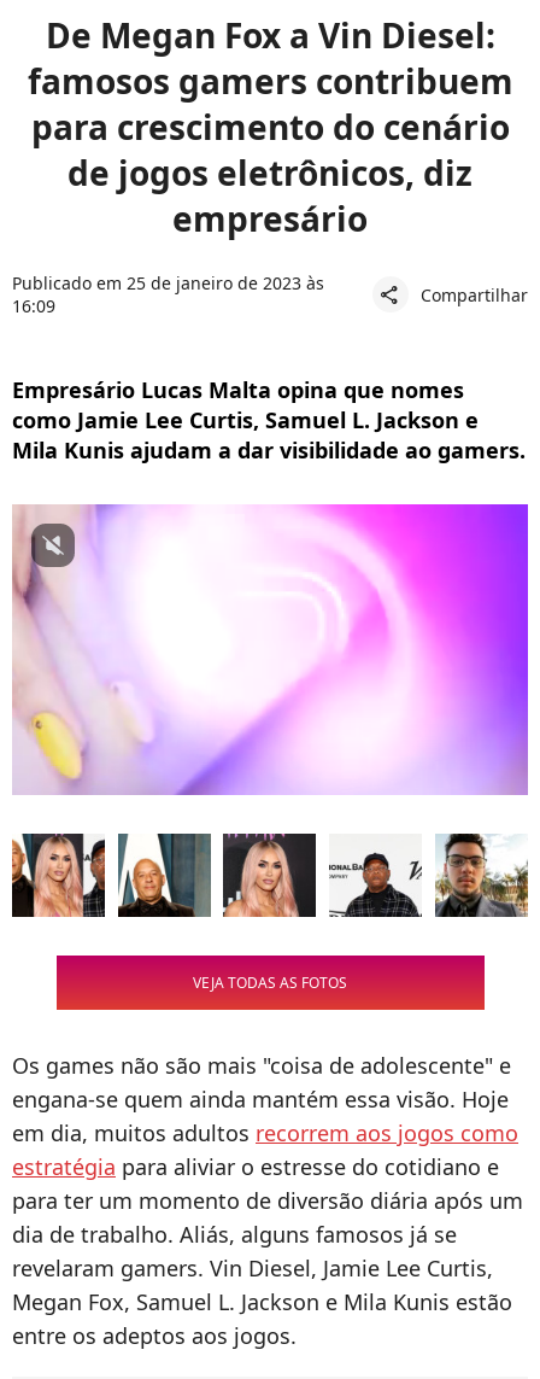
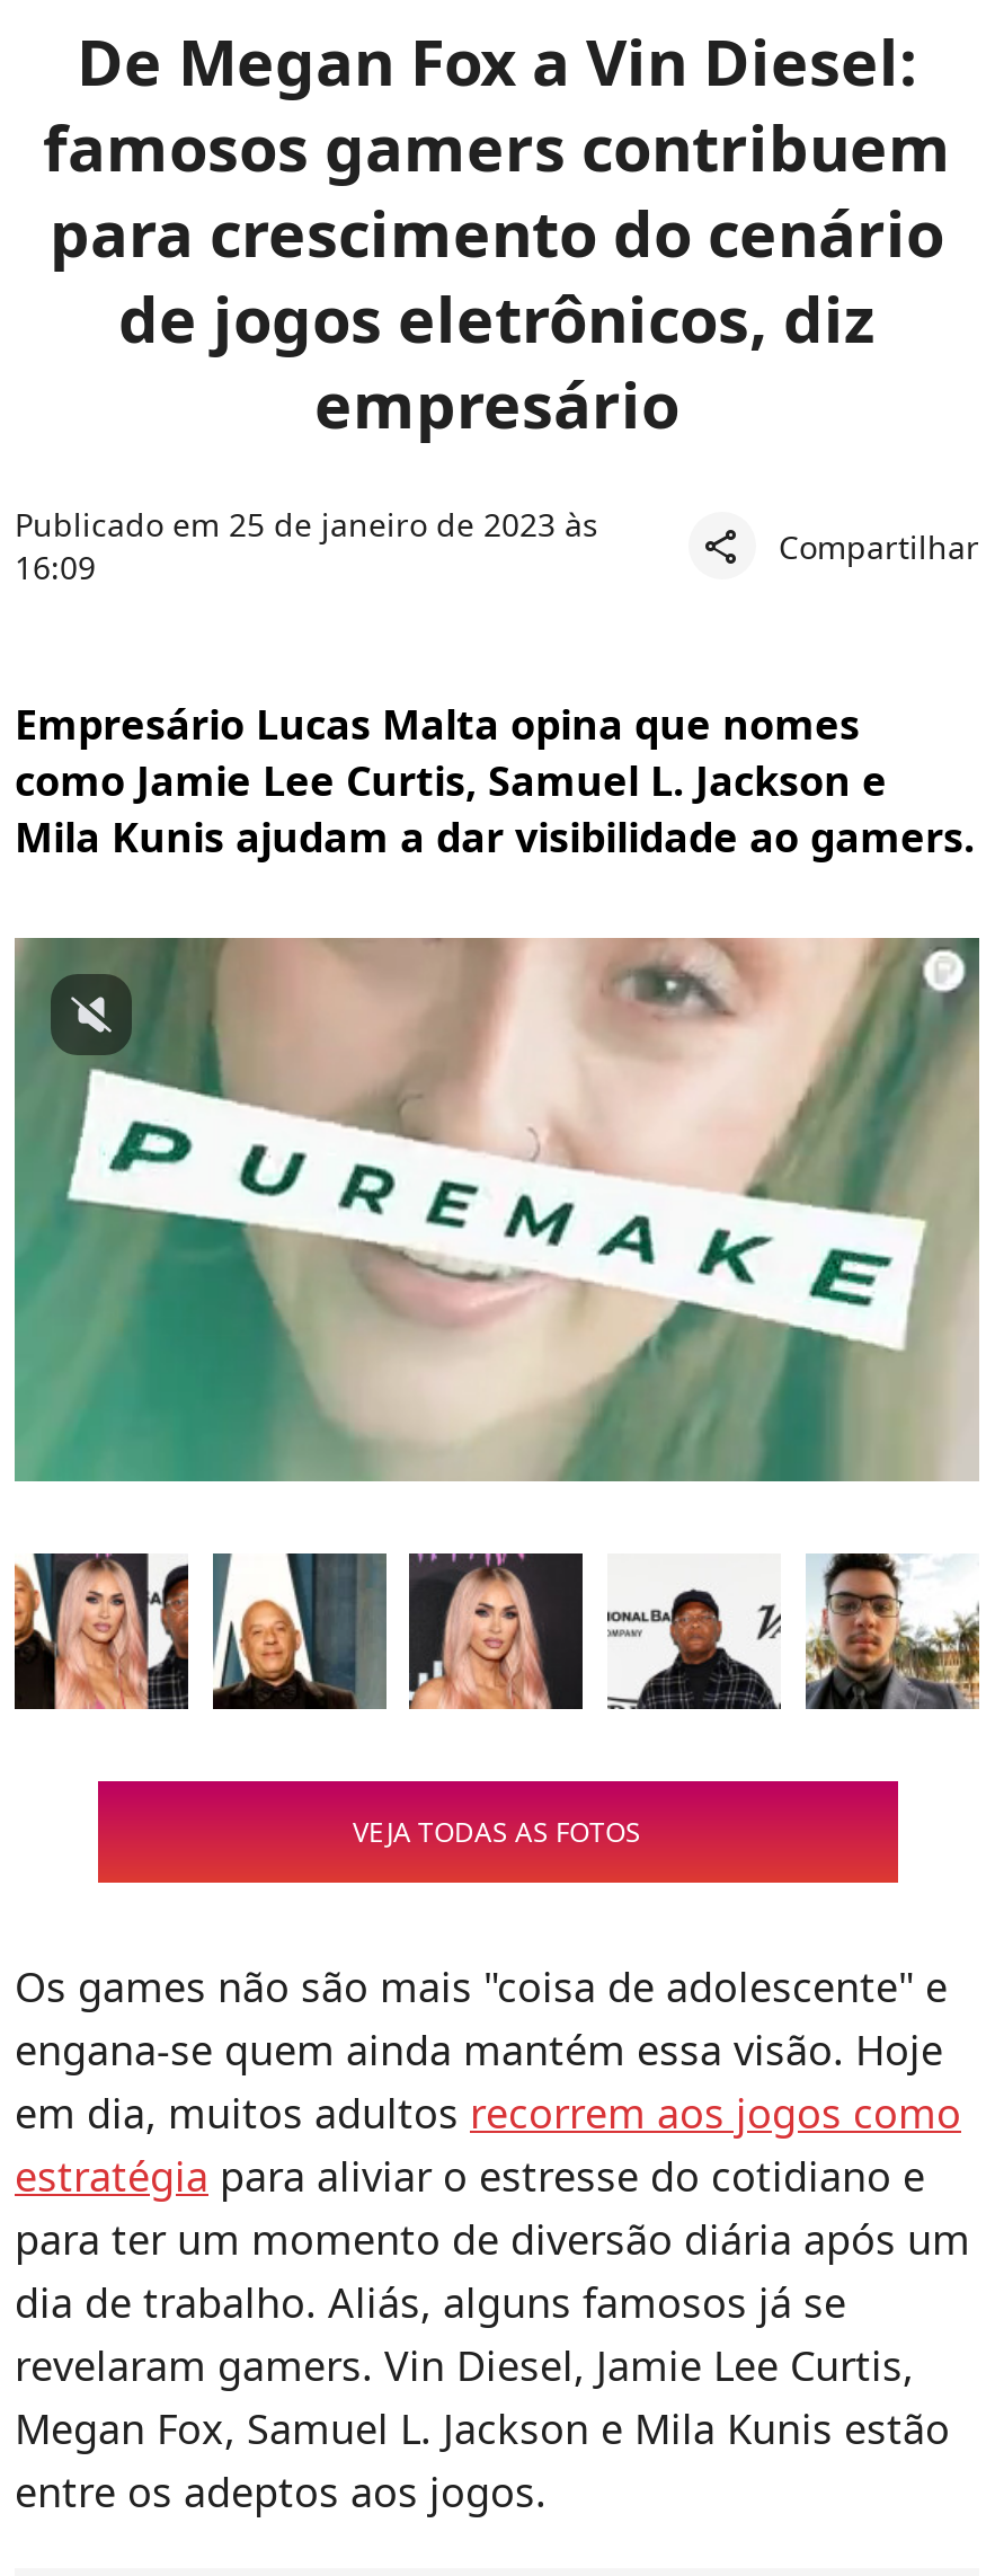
- [image]
+ [image]
